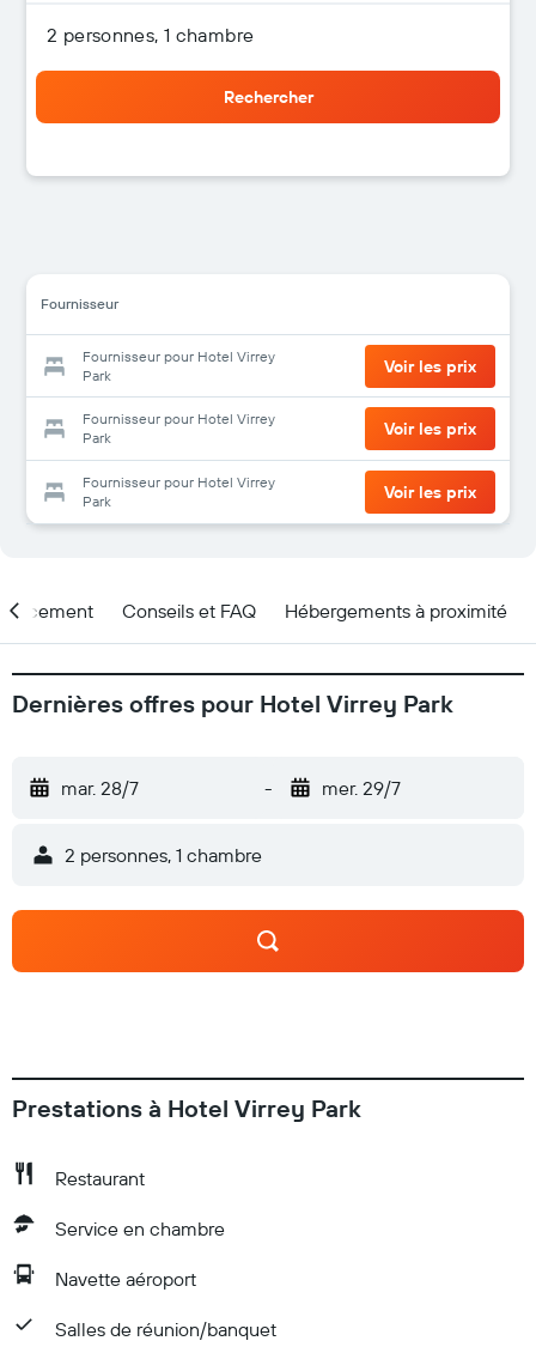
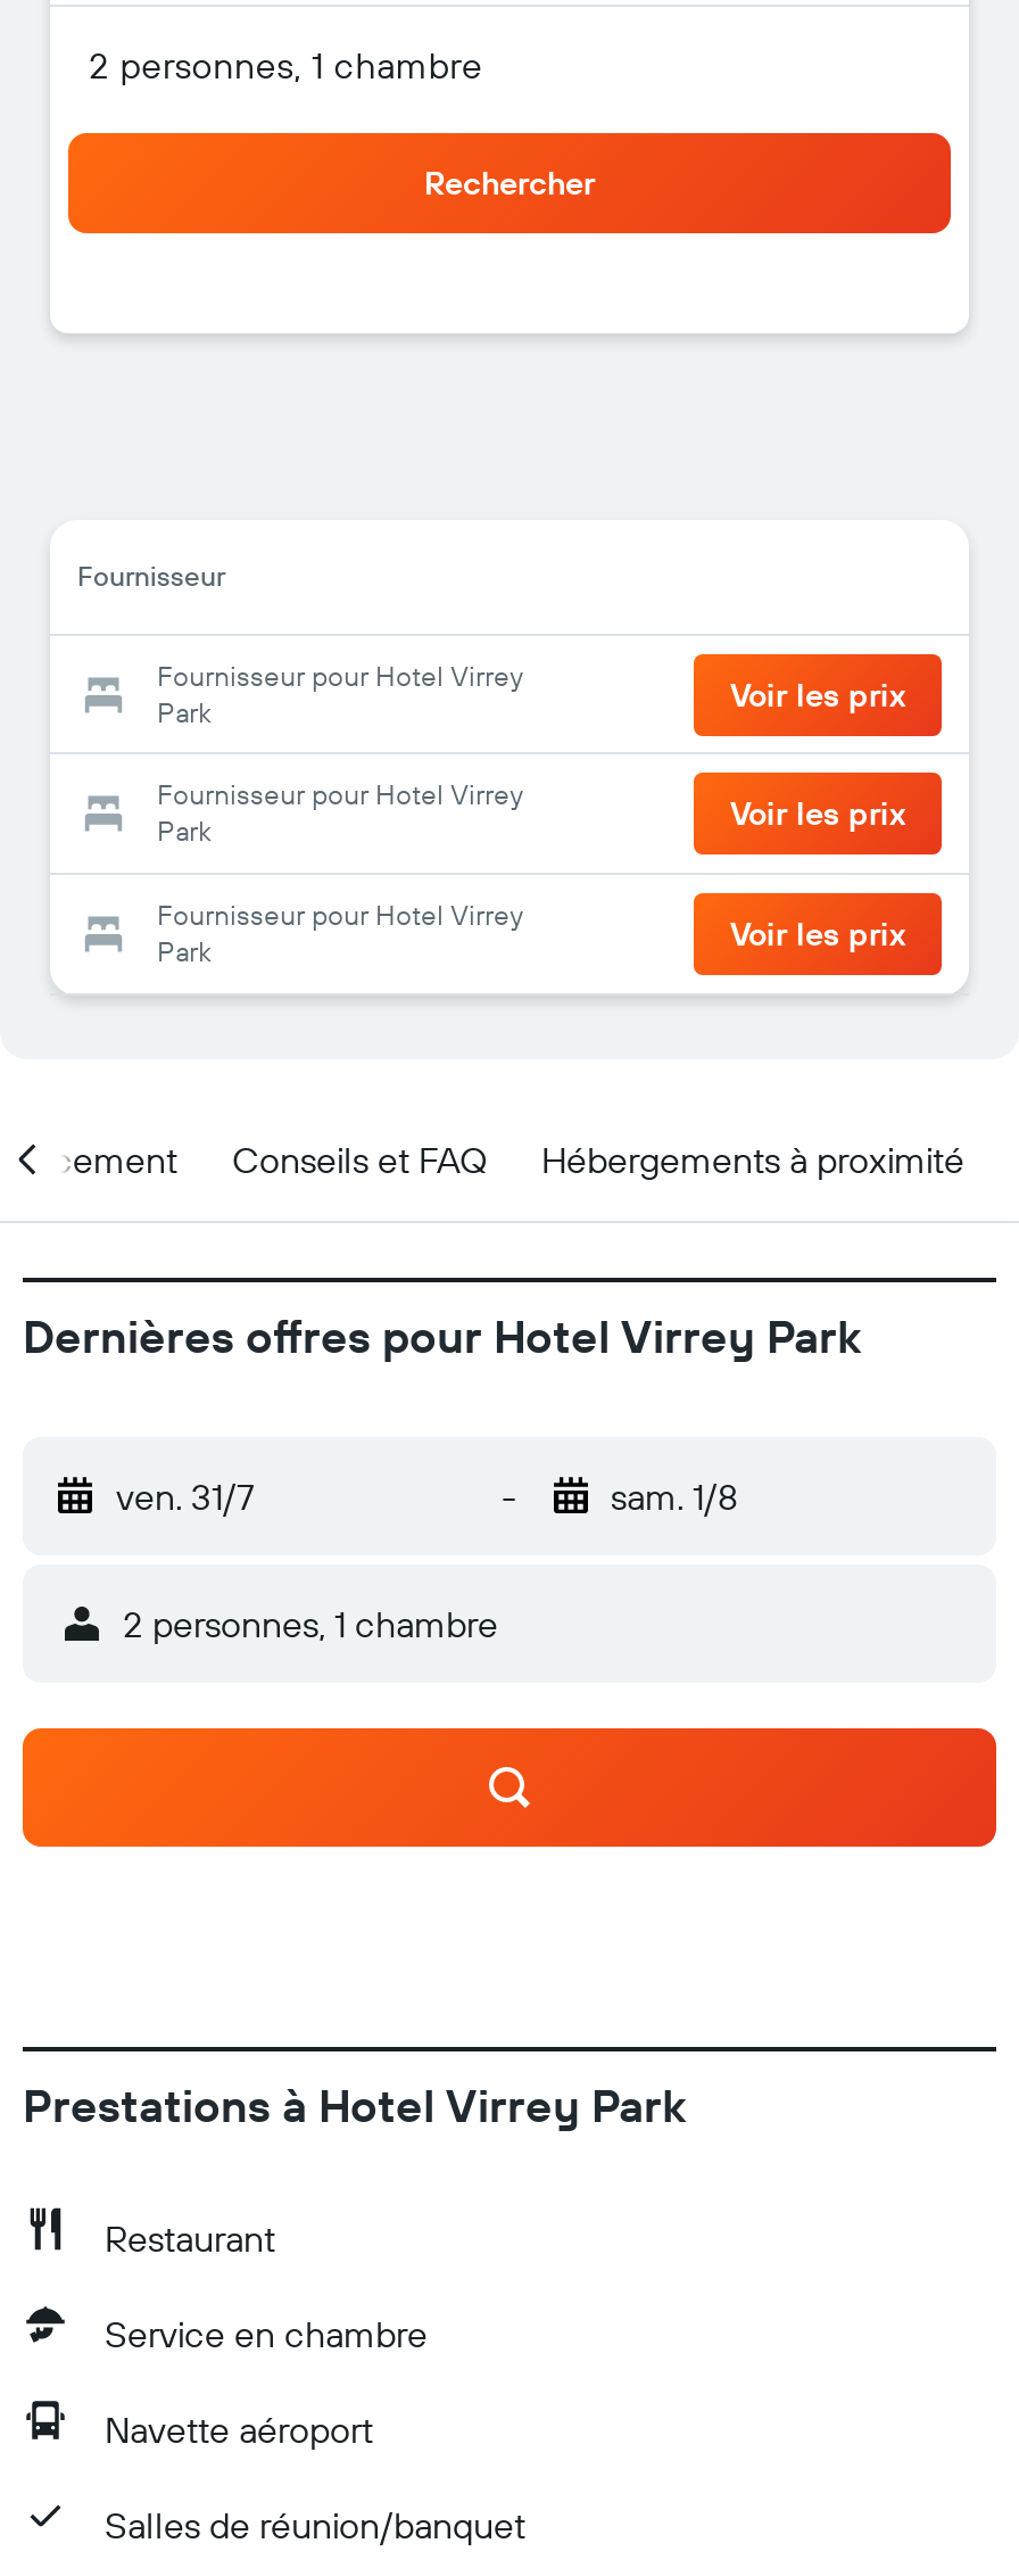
- mar. 28/7
+ ven. 31/7

- mer. 29/7
+ sam. 1/8
